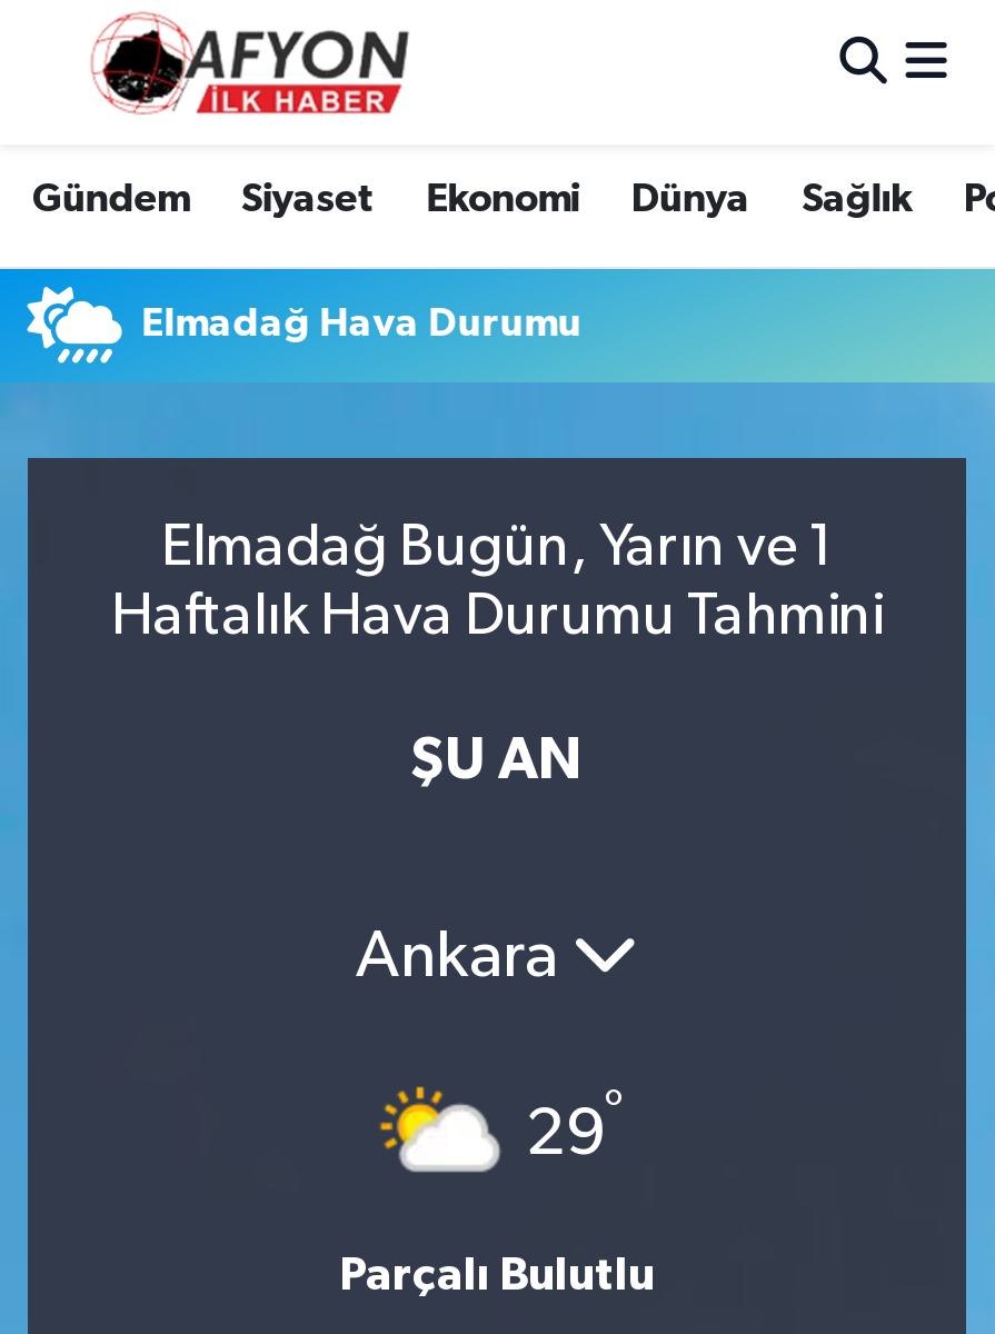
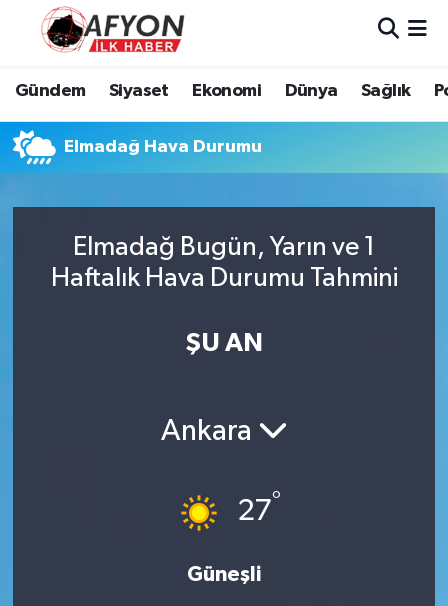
- [image]
- 29°
+ [image]
+ 27°

- Parçalı Bulutlu
+ Güneşli
